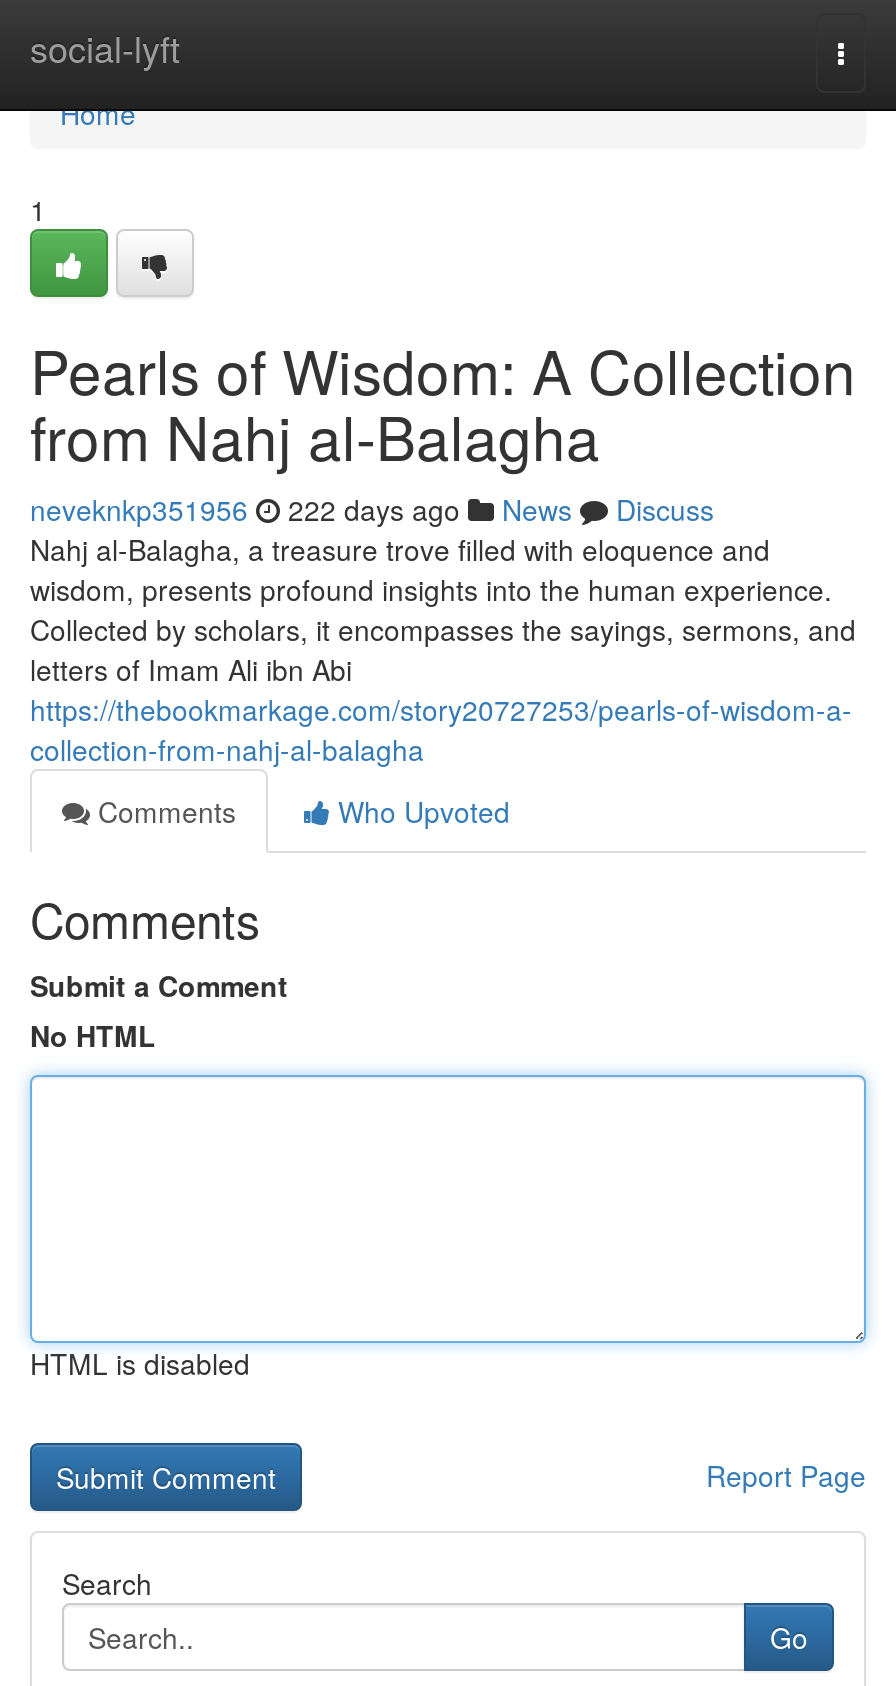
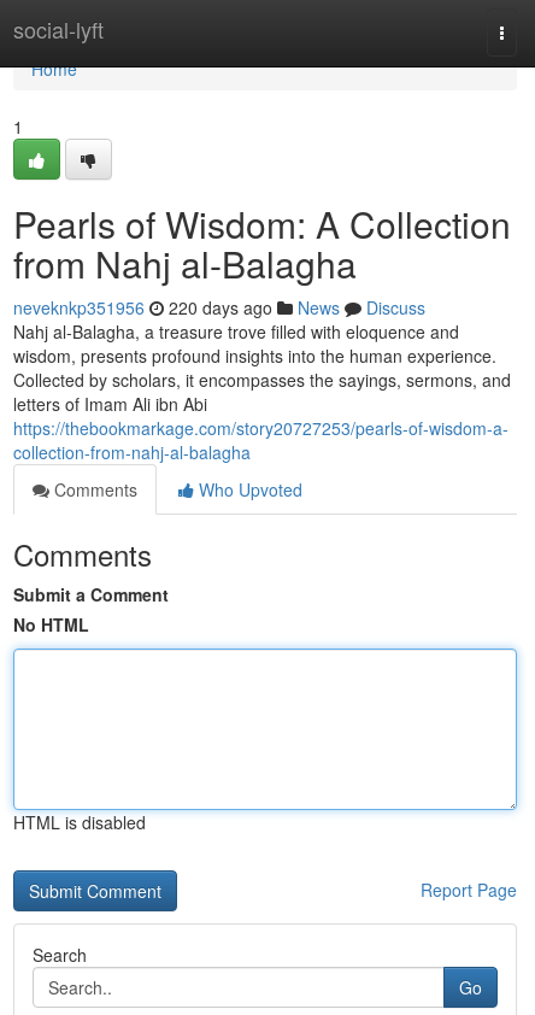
- neveknkp351956 222 days ago News Discuss
+ neveknkp351956 220 days ago News Discuss
